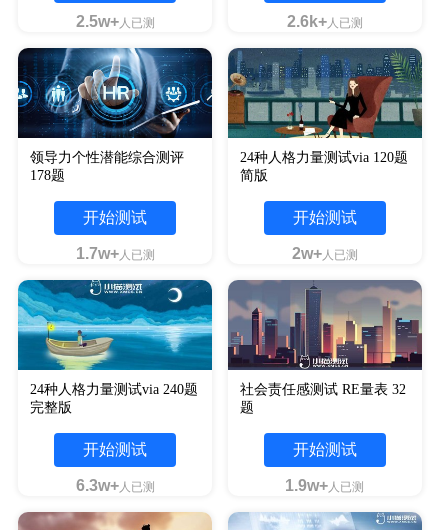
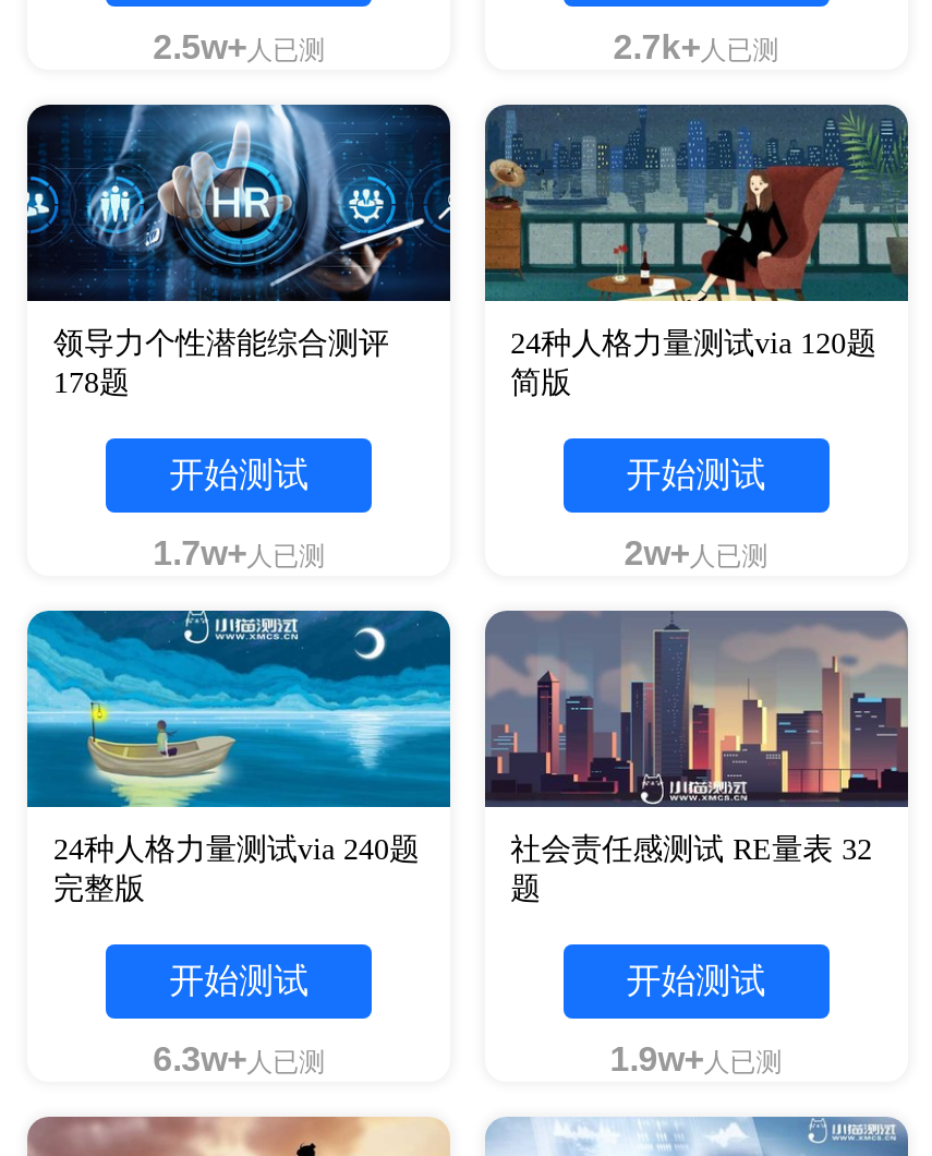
- 2.6k+人已测
+ 2.7k+人已测
